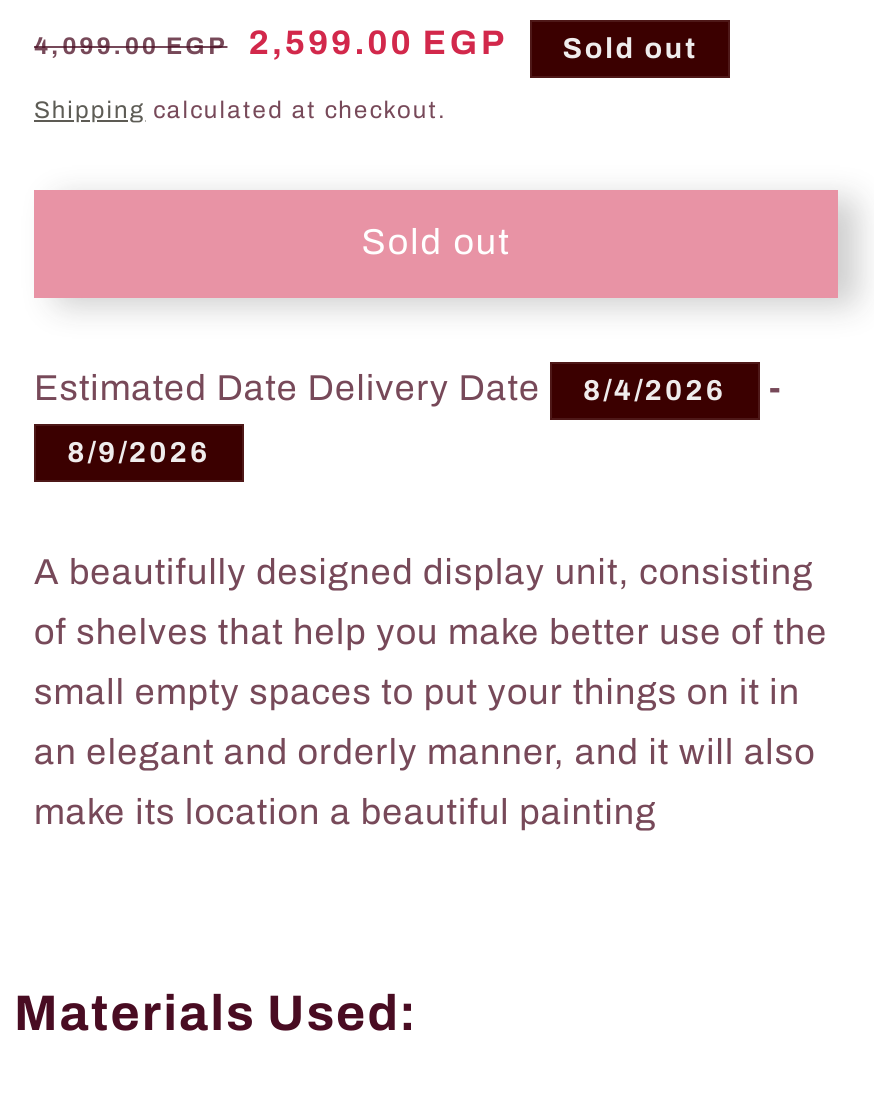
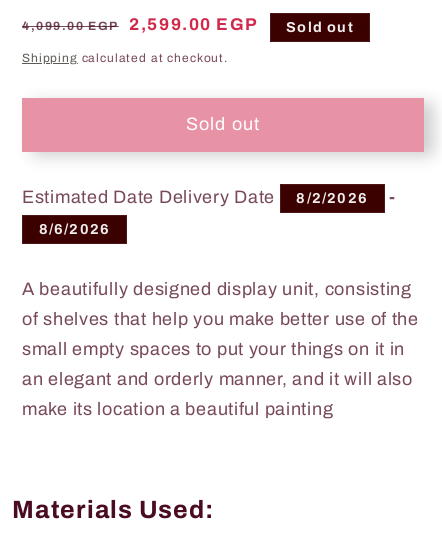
- 8/4/2026
+ 8/2/2026

- 8/9/2026
+ 8/6/2026
